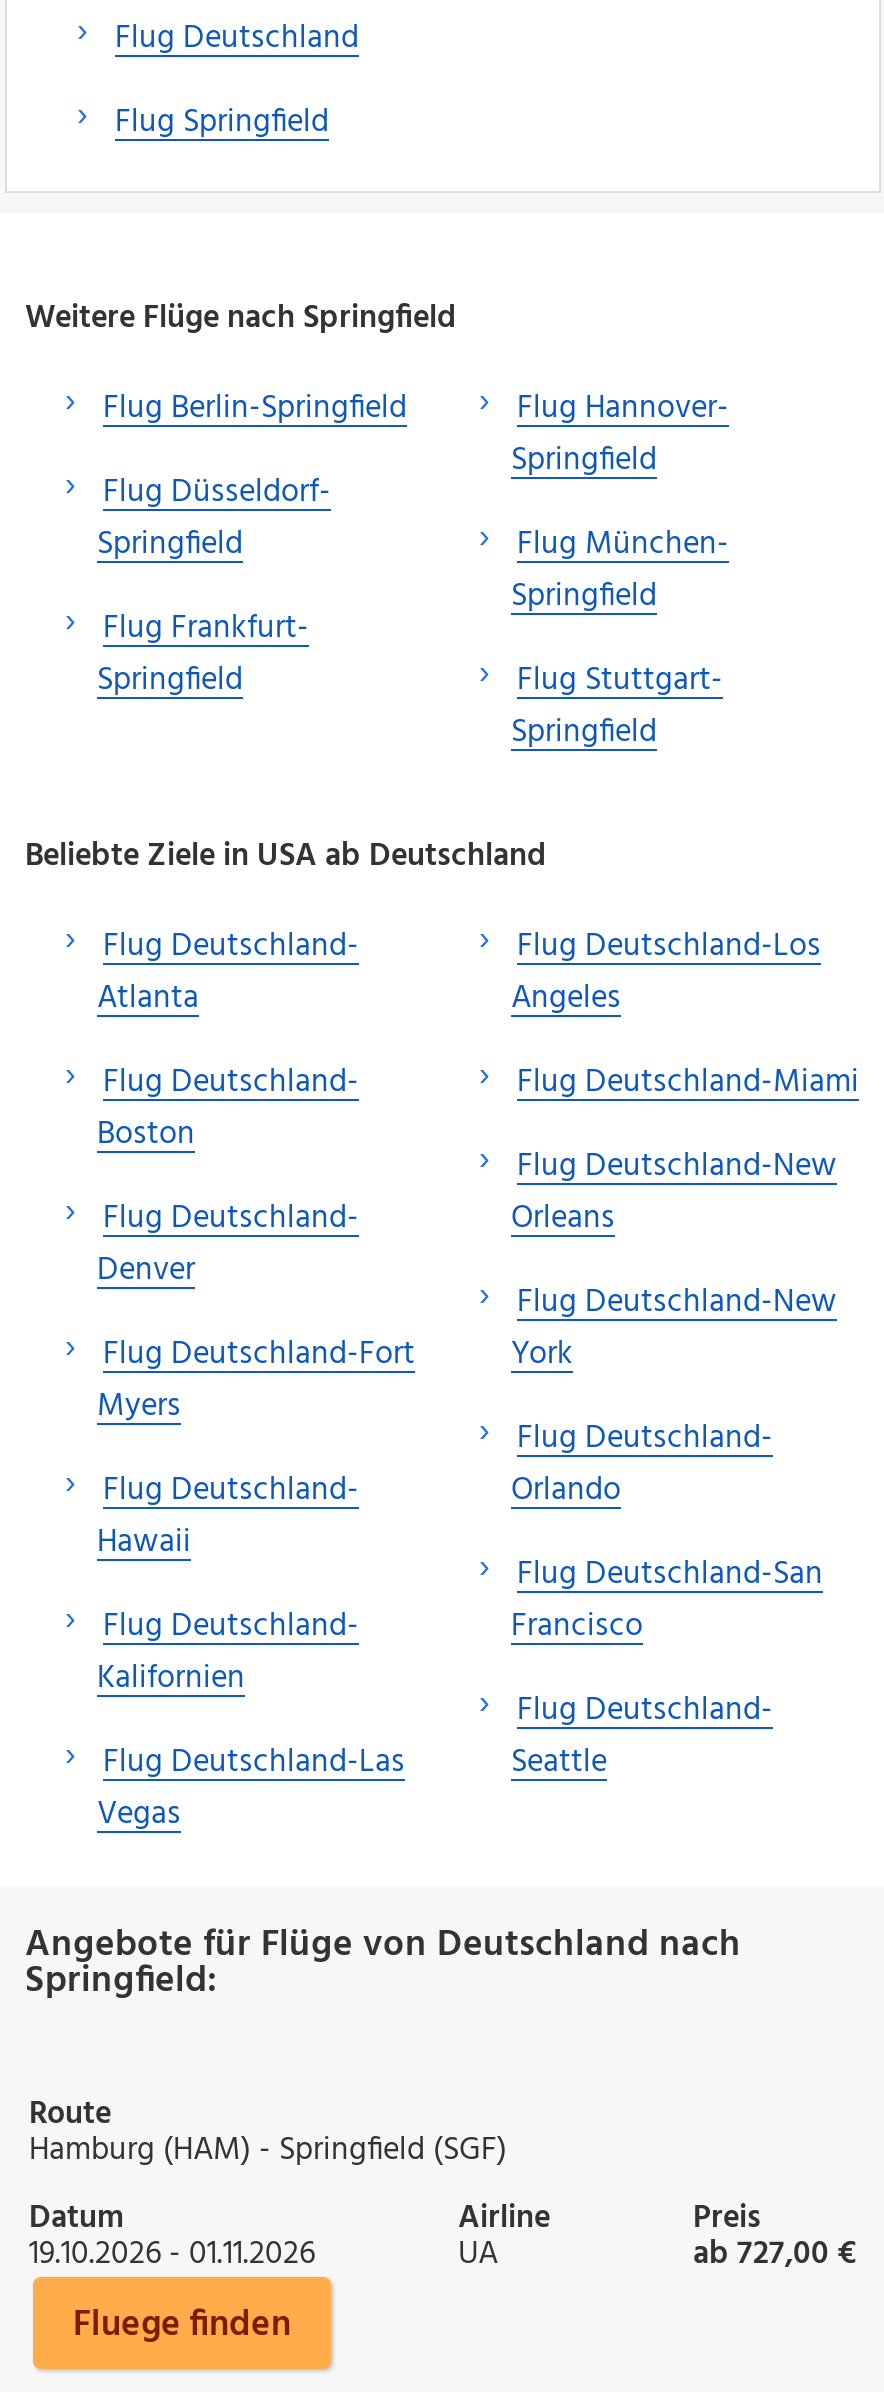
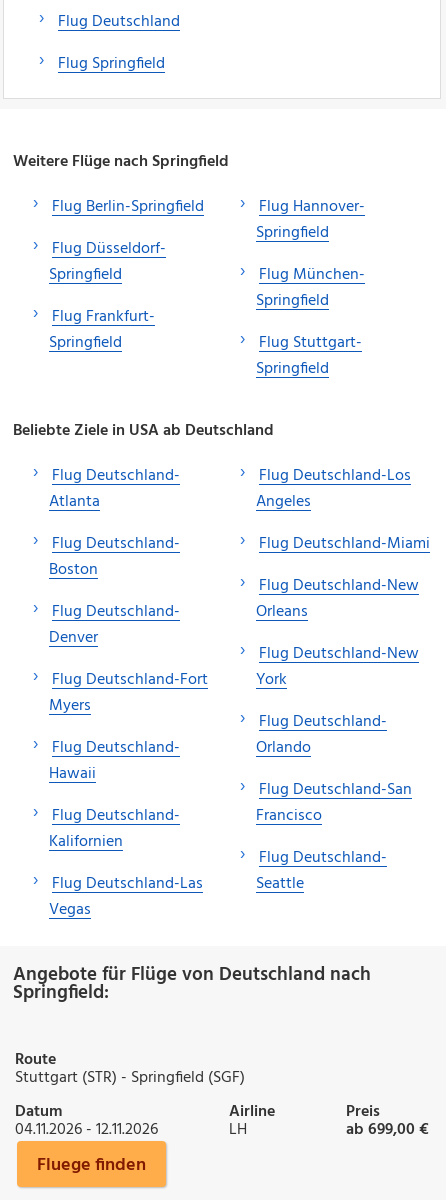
- Hamburg (HAM) - Springfield (SGF)
+ Stuttgart (STR) - Springfield (SGF)

- 19.10.2026 - 01.11.2026
+ 04.11.2026 - 12.11.2026

- UA
+ LH

- ab 727,00 €
+ ab 699,00 €
